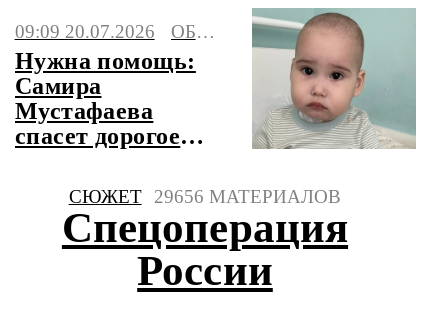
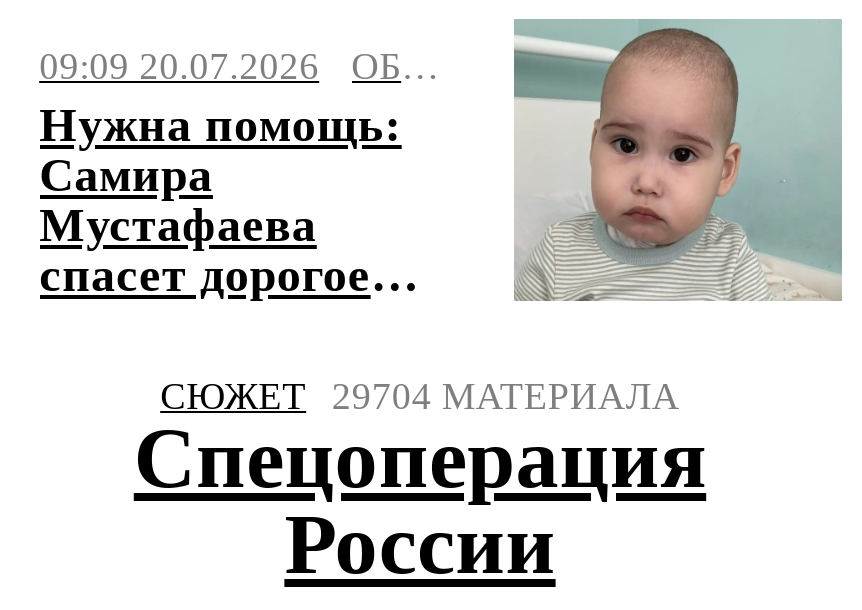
- СЮЖЕТ 29656 МАТЕРИАЛОВ
+ СЮЖЕТ 29704 МАТЕРИАЛА
